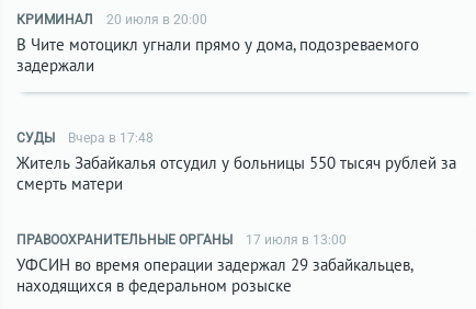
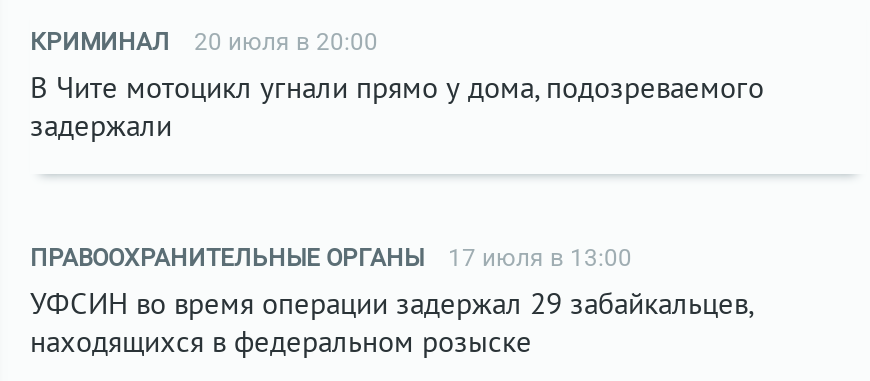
- СУДЫ
- Вчера в 17:48
- Житель Забайкалья отсудил у больницы 550 тысяч рублей за
- смерть матери
